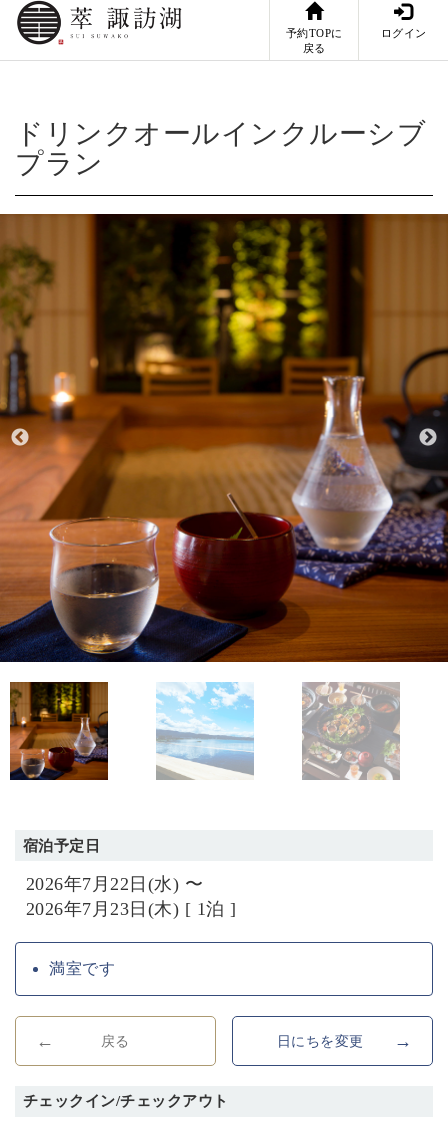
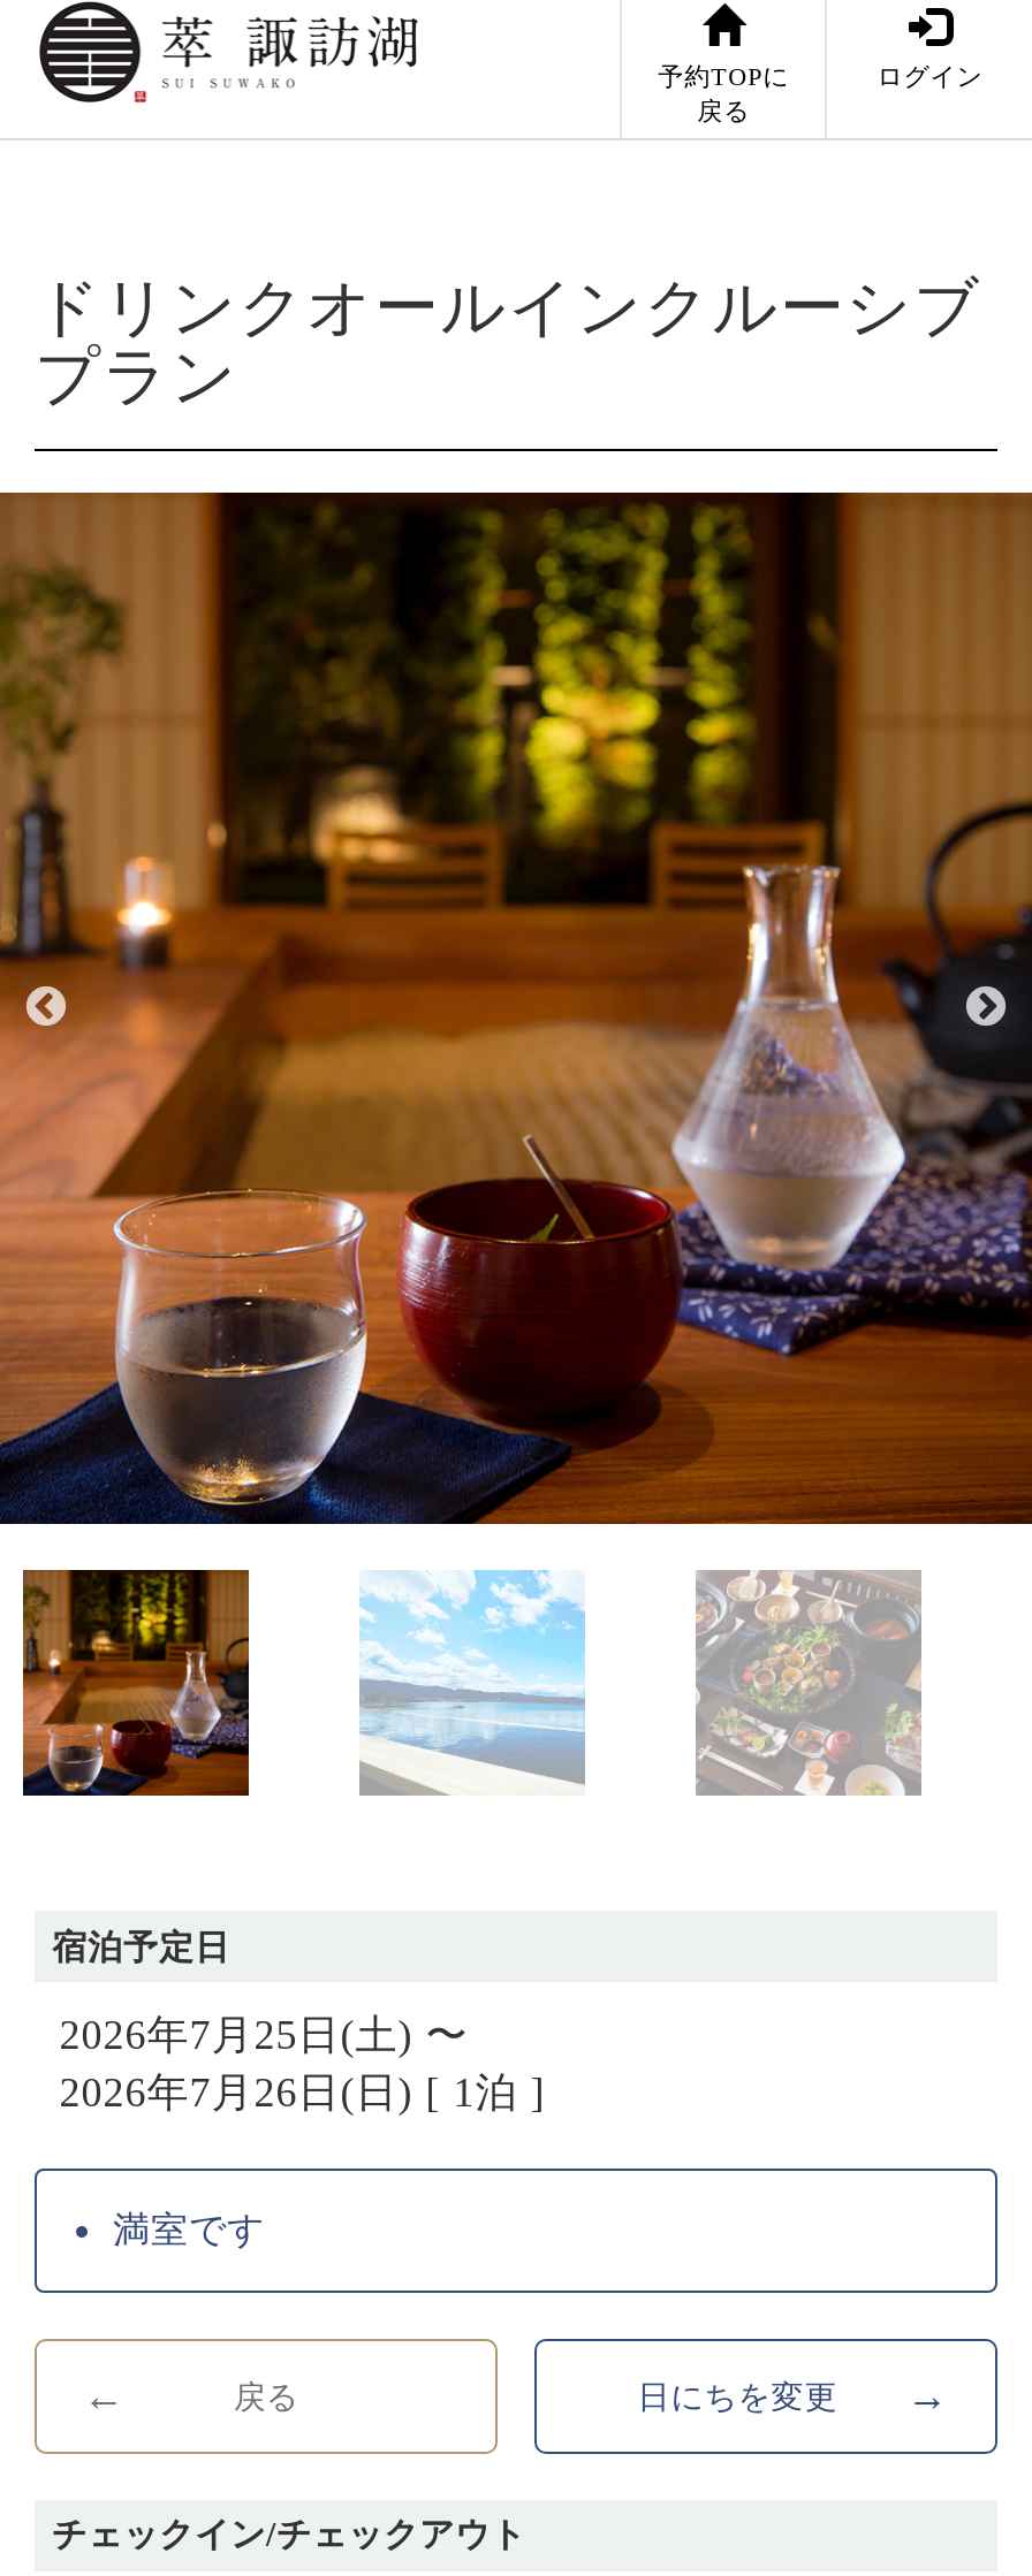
- 2026年7月22日(水) 〜
+ 2026年7月25日(土) 〜

- 2026年7月23日(木) [ 1泊 ]
+ 2026年7月26日(日) [ 1泊 ]
